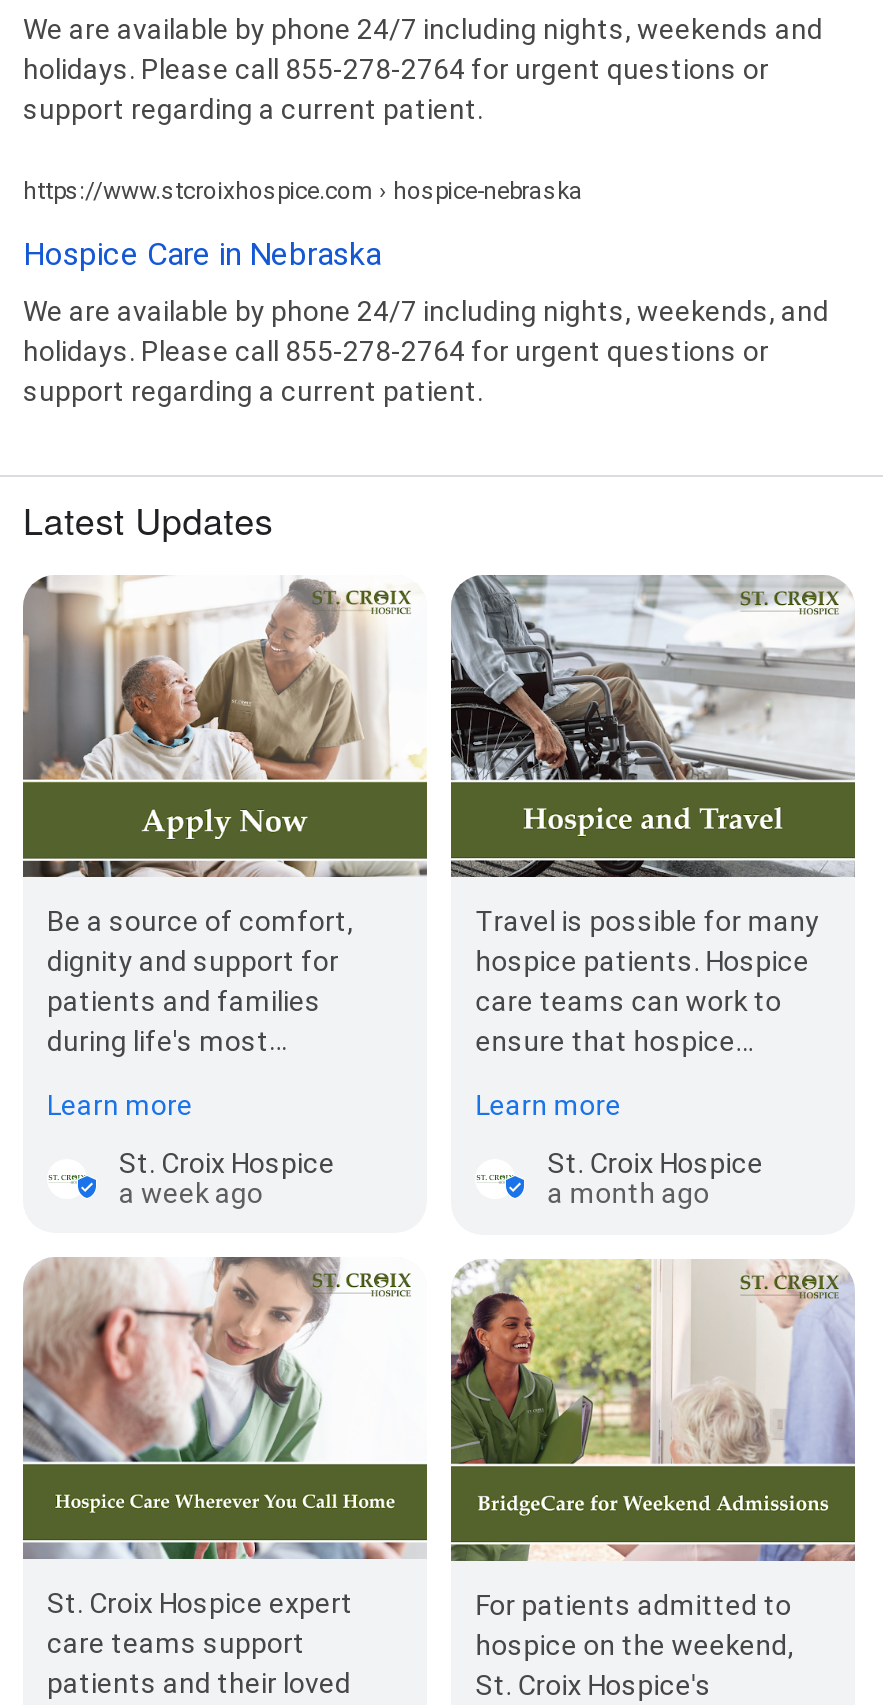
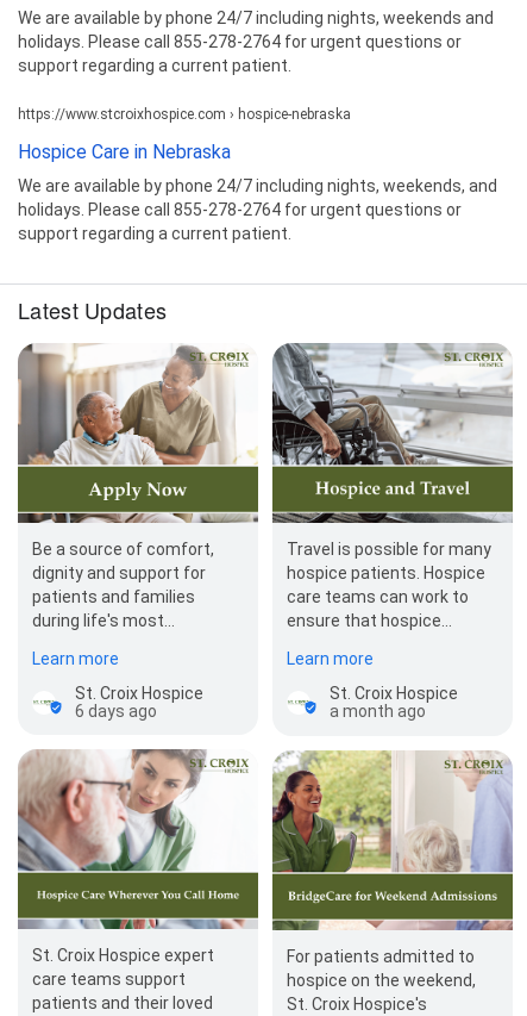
- a week ago
+ 6 days ago
